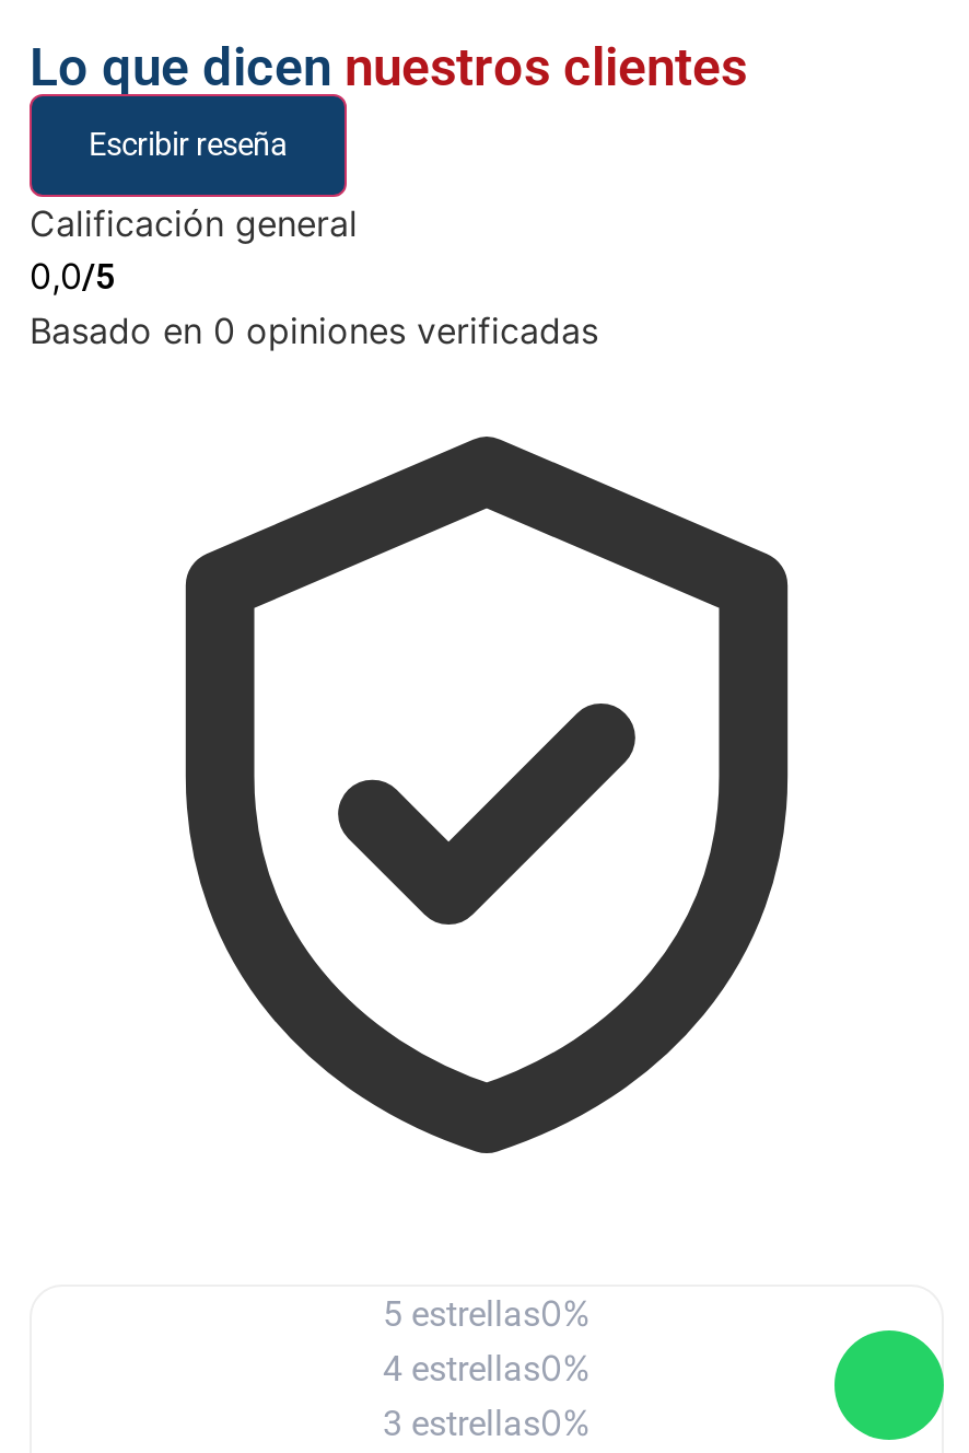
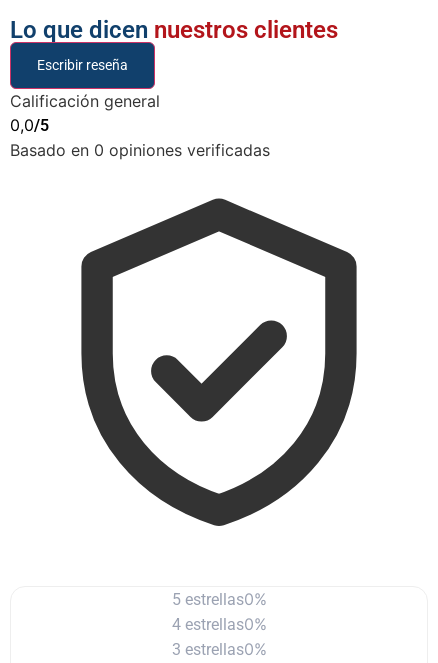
- [image]
